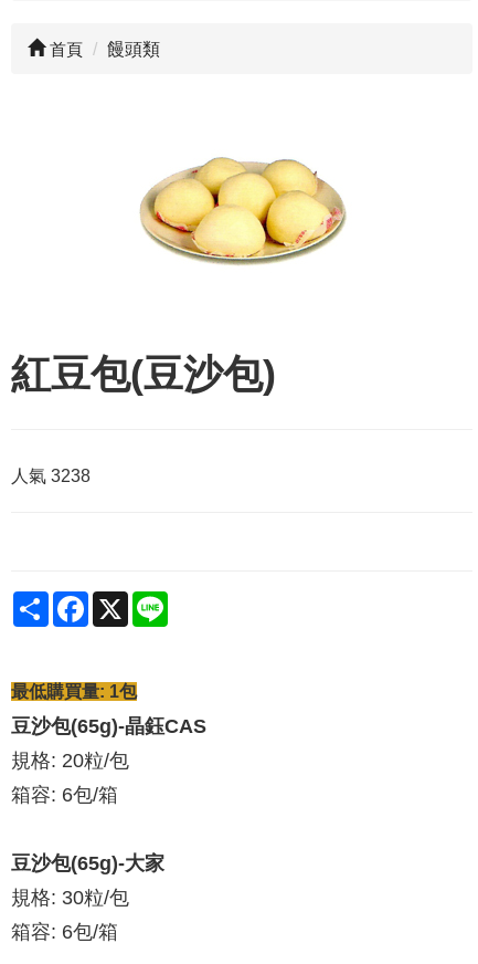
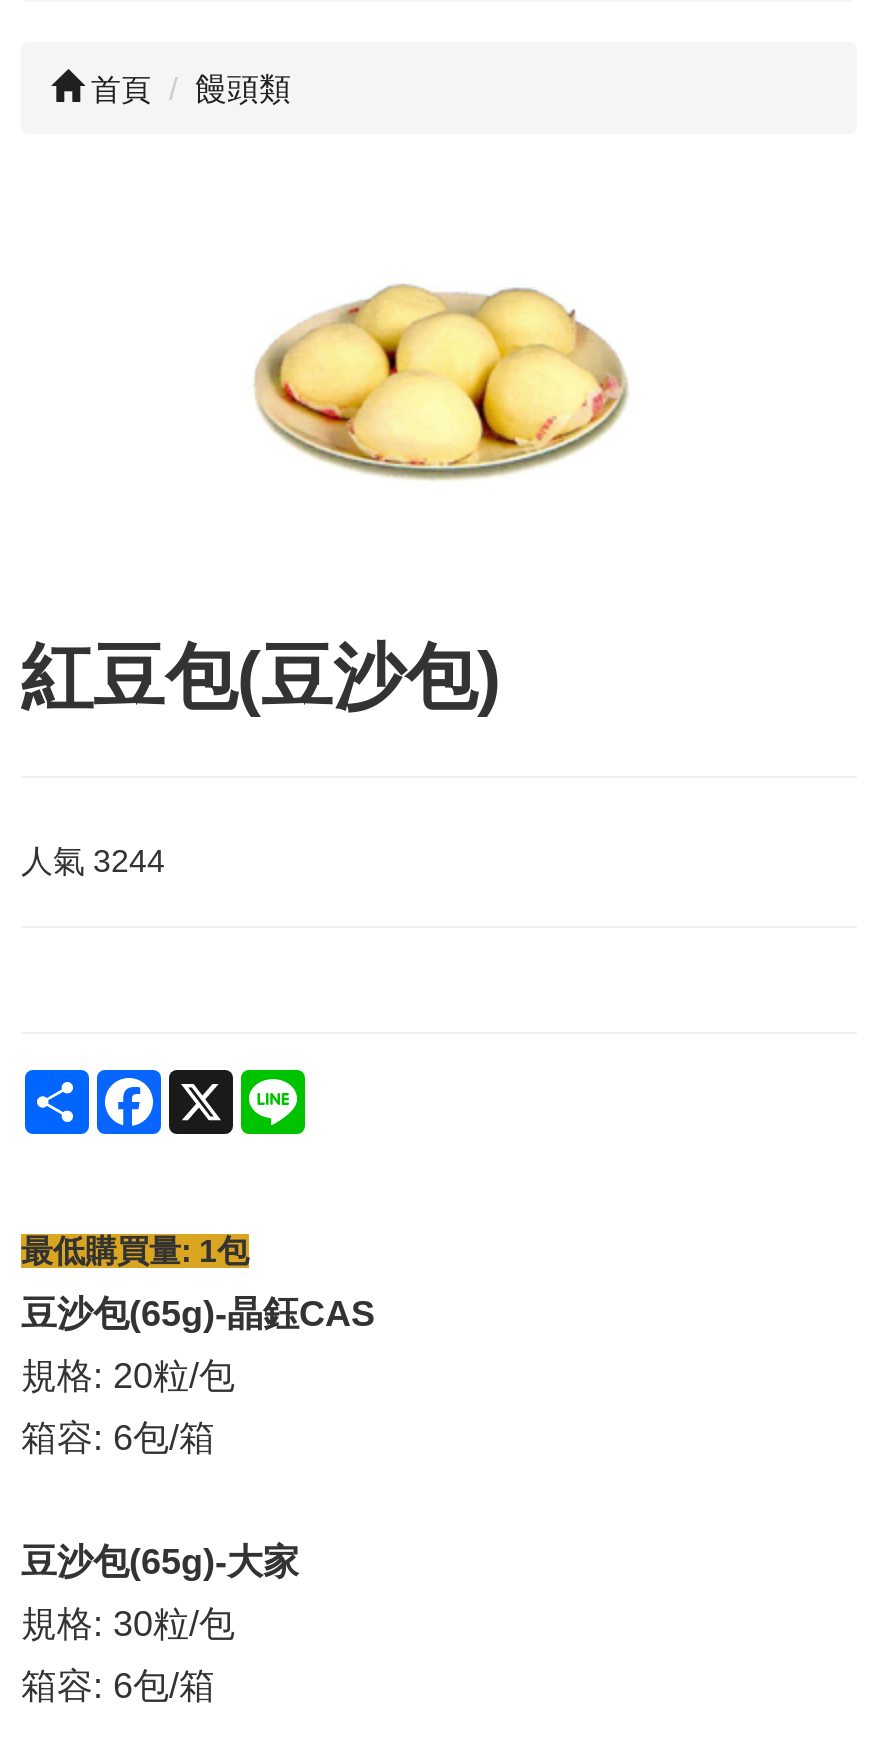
- 人氣3238
+ 人氣3244
